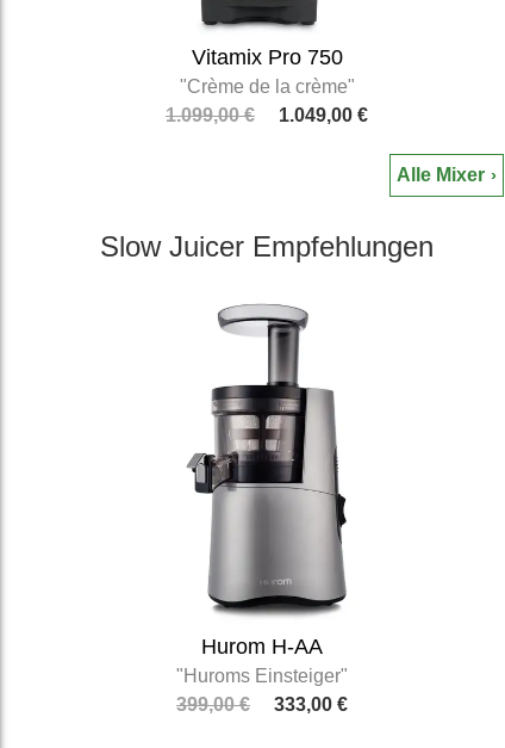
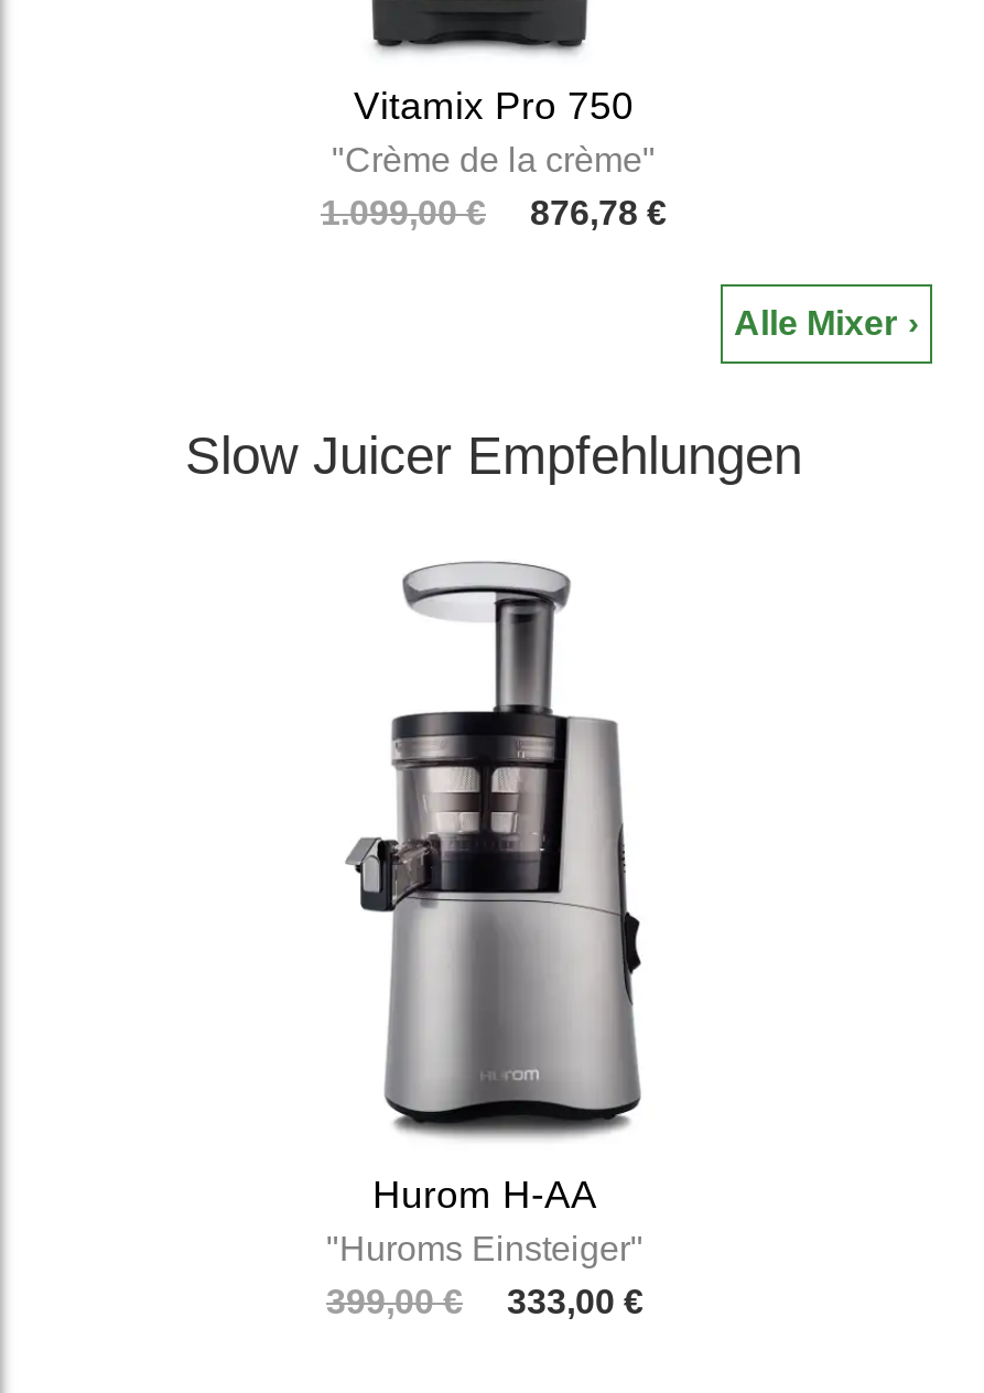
- 1.099,00 € 1.049,00 €
+ 1.099,00 € 876,78 €
